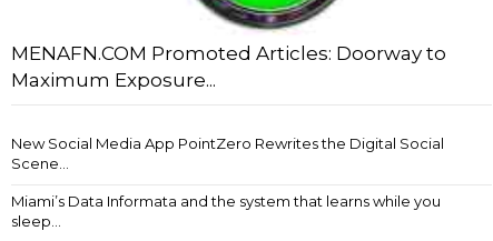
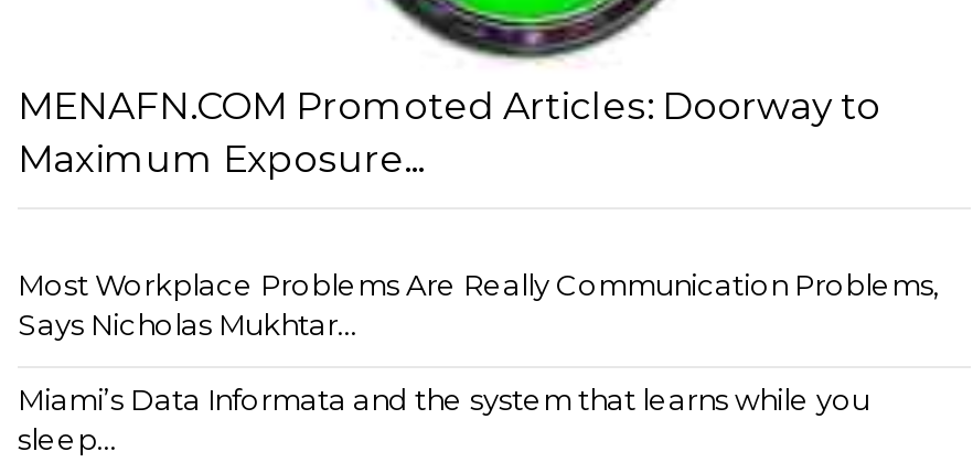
- New Social Media App PointZero Rewrites the Digital Social
- Scene...
+ Most Workplace Problems Are Really Communication Problems,
+ Says Nicholas Mukhtar...
